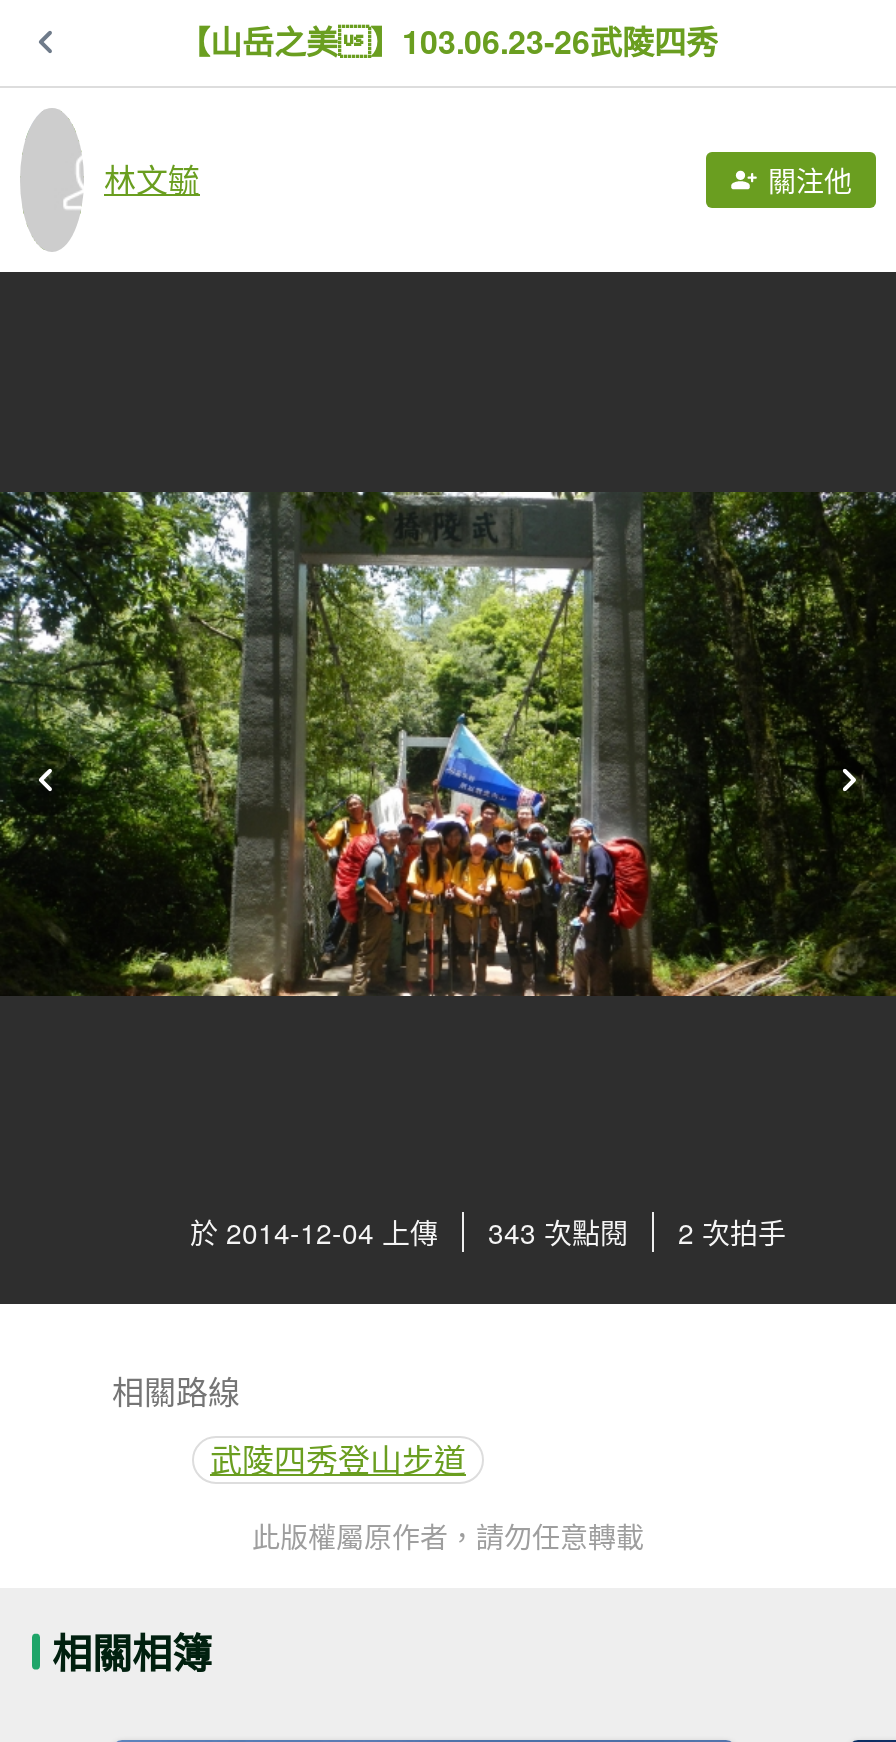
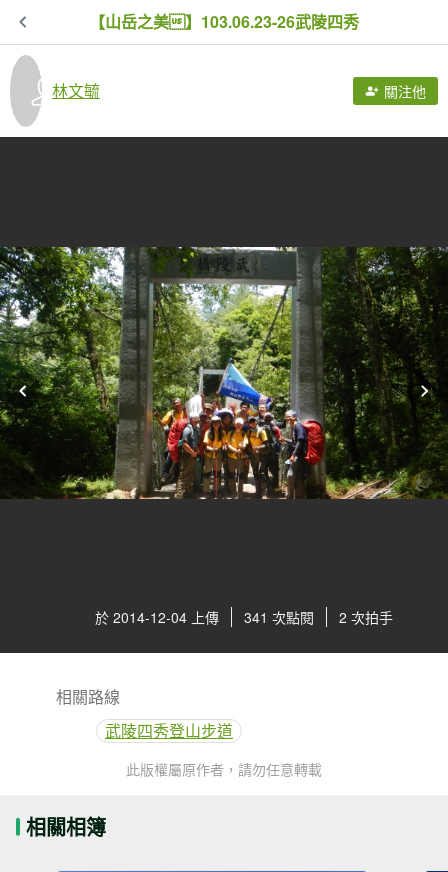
- 於 2014-12-04 上傳 343 次點閱 2 次拍手
+ 於 2014-12-04 上傳 341 次點閱 2 次拍手
